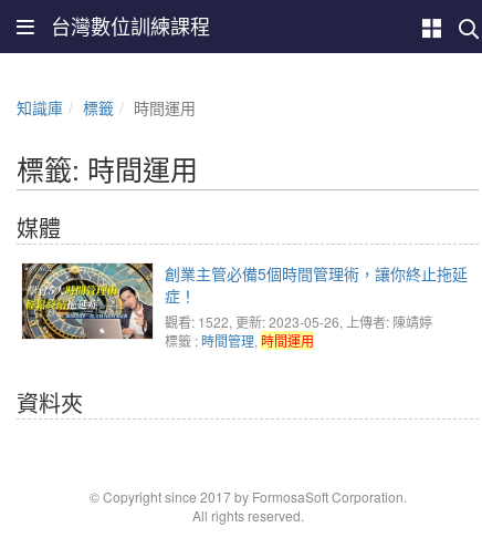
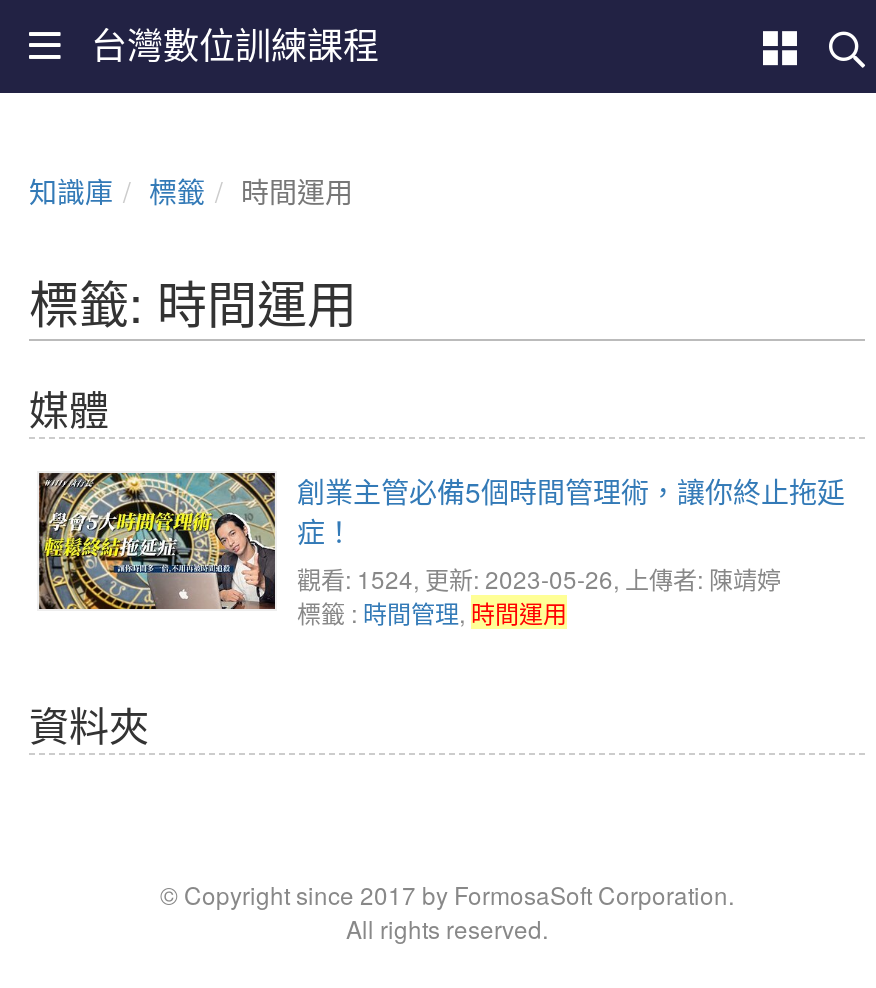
- 觀看: 1522, 更新: 2023-05-26,上傳者: 陳靖婷
+ 觀看: 1524, 更新: 2023-05-26,上傳者: 陳靖婷
